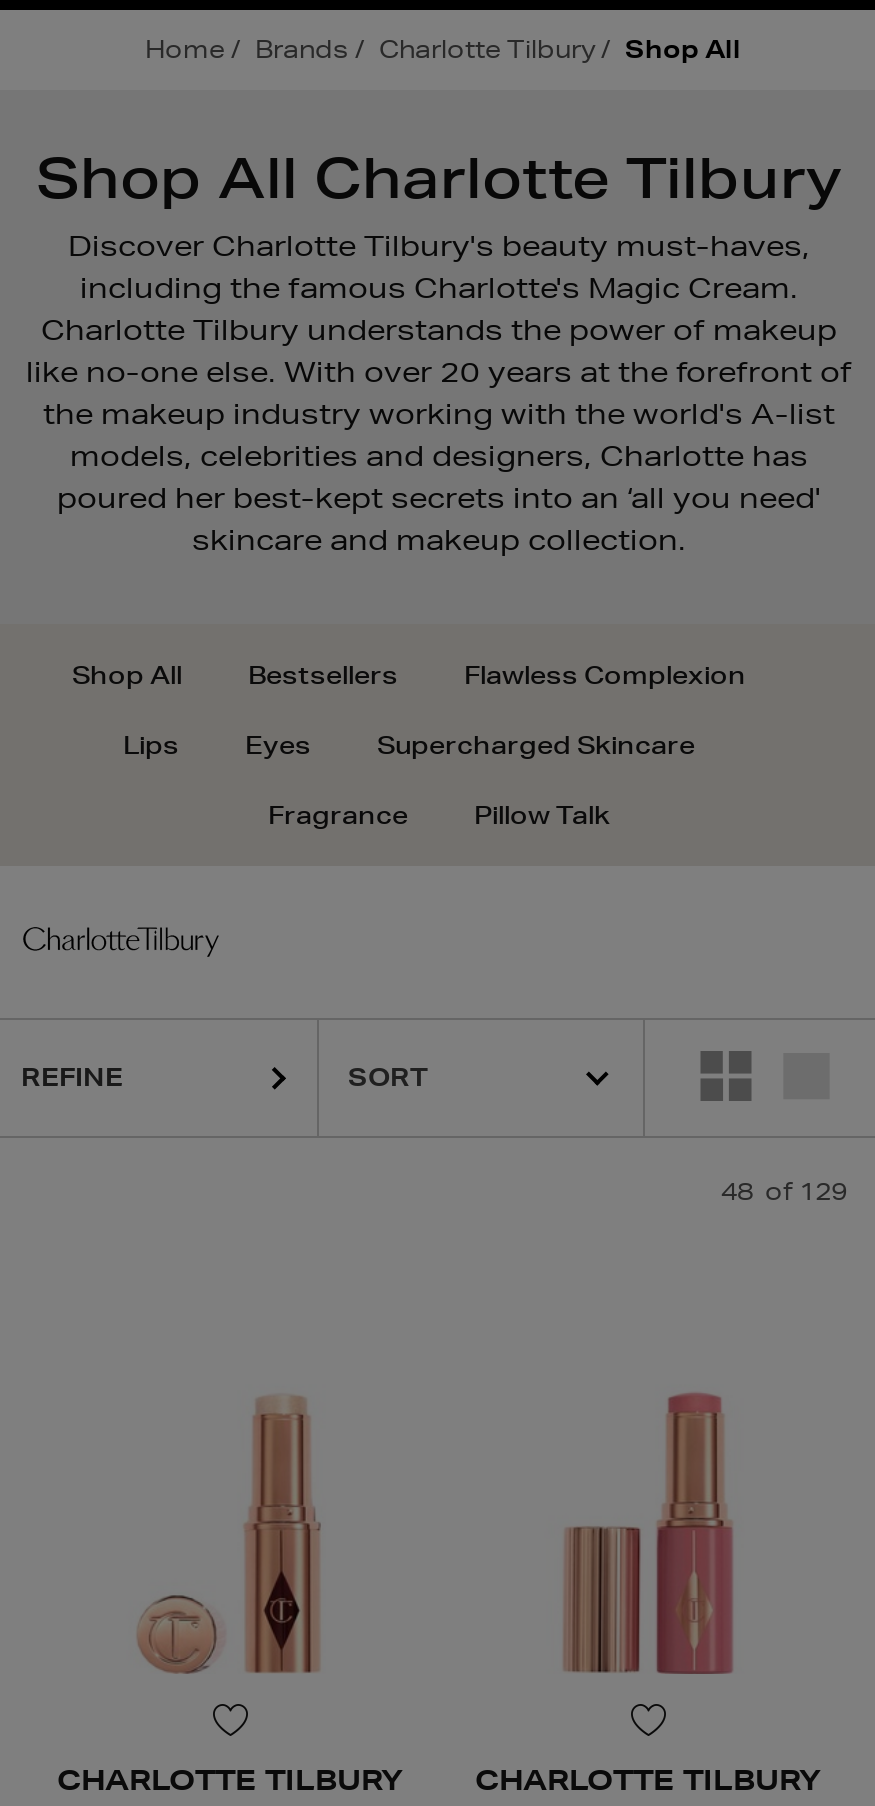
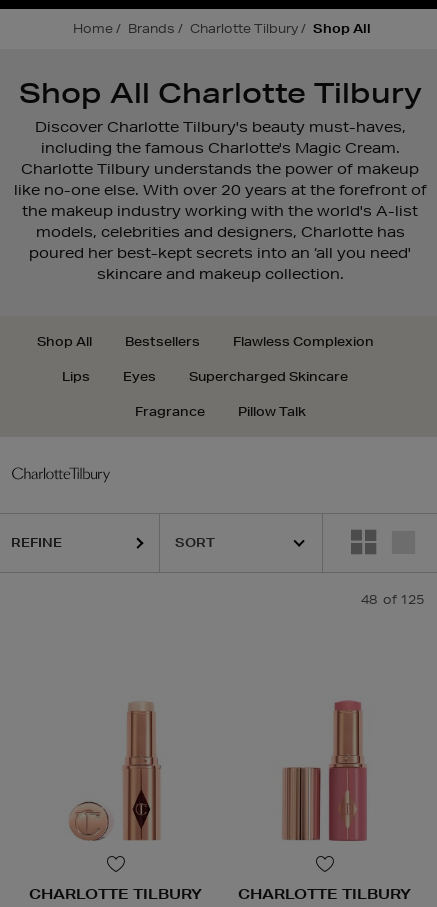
- 48 of 129
+ 48 of 125
